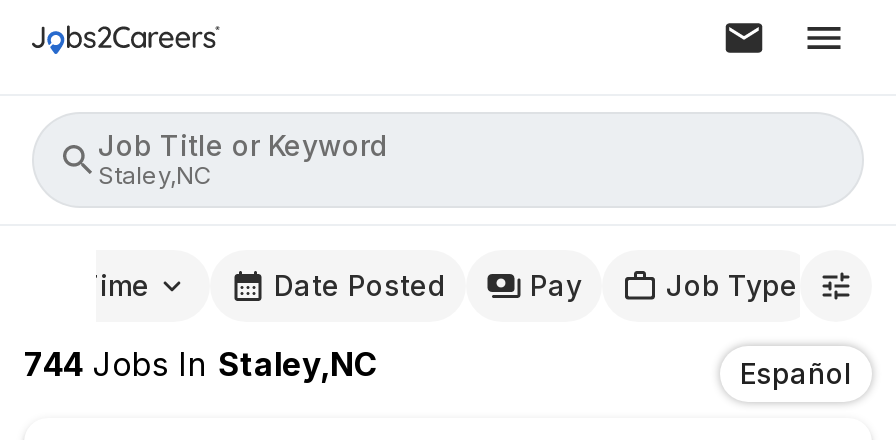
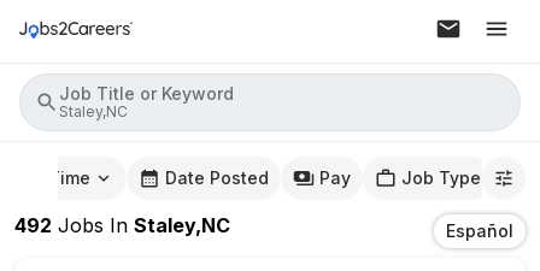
- 744 Jobs In Staley,NC
+ 492 Jobs In Staley,NC
